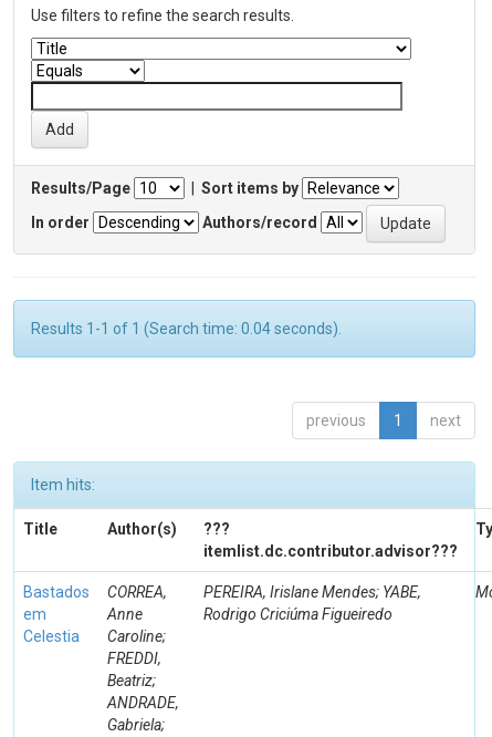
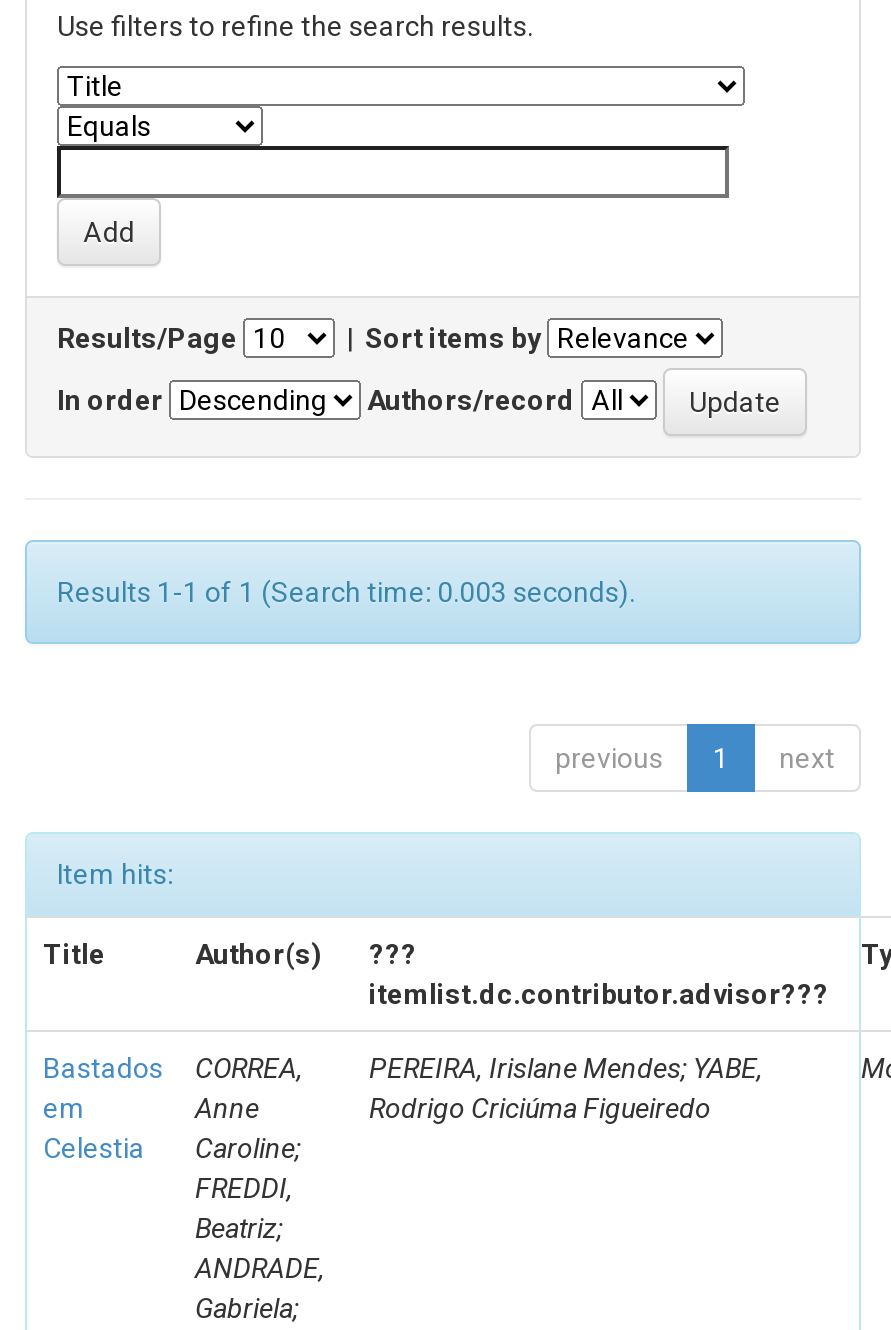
- Results 1-1 of 1 (Search time: 0.04 seconds).
+ Results 1-1 of 1 (Search time: 0.003 seconds).
